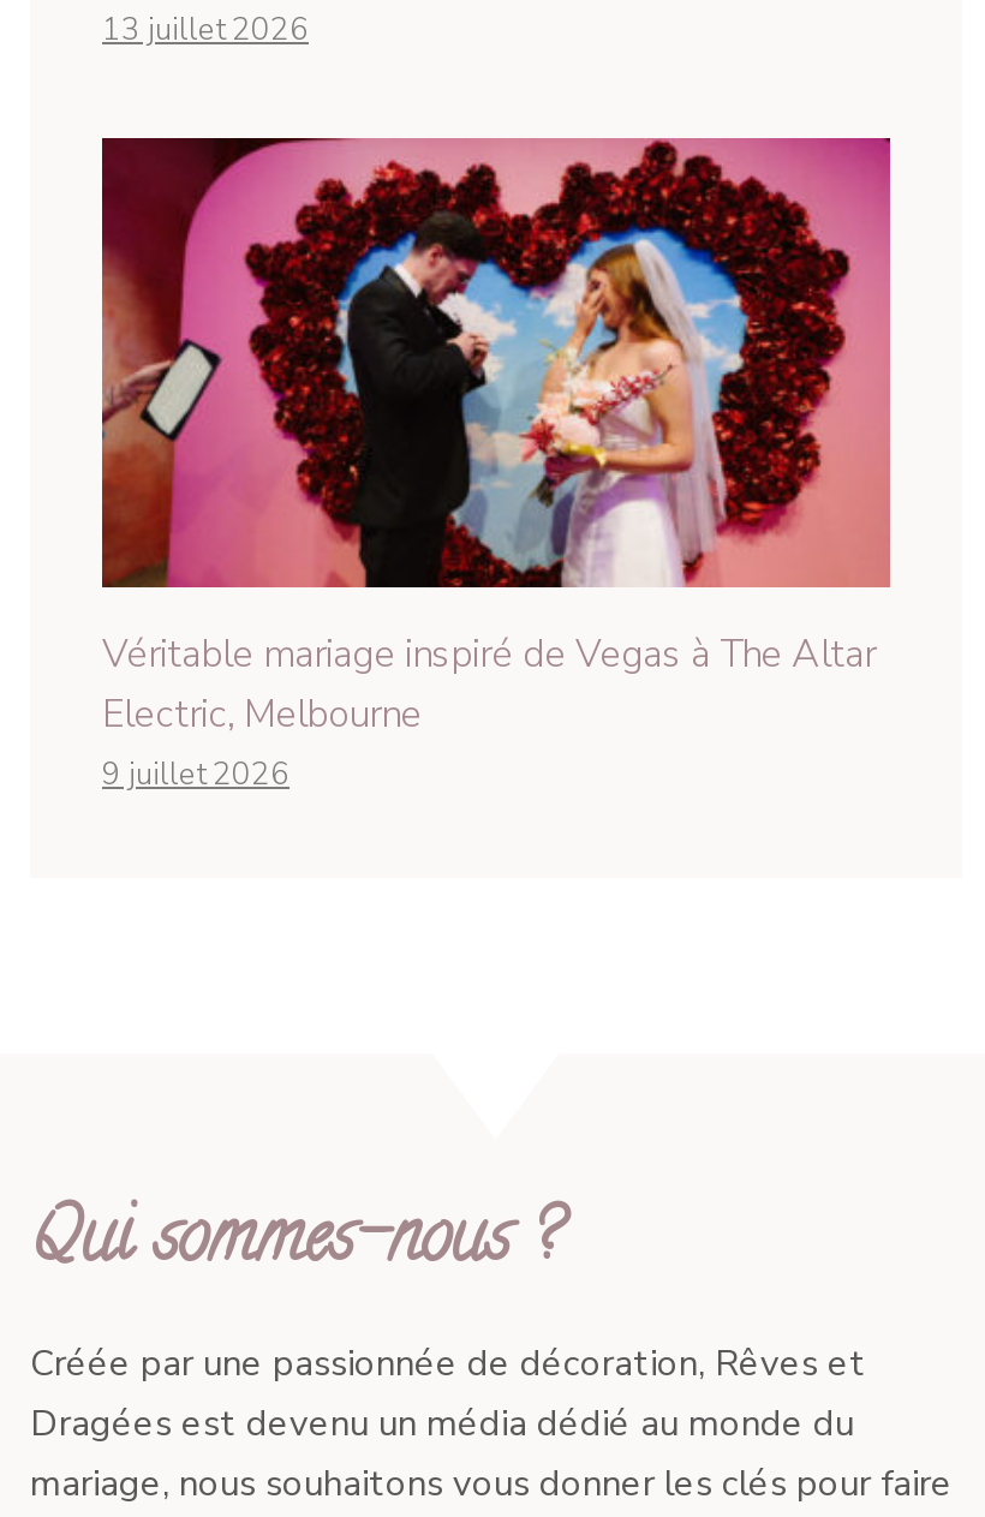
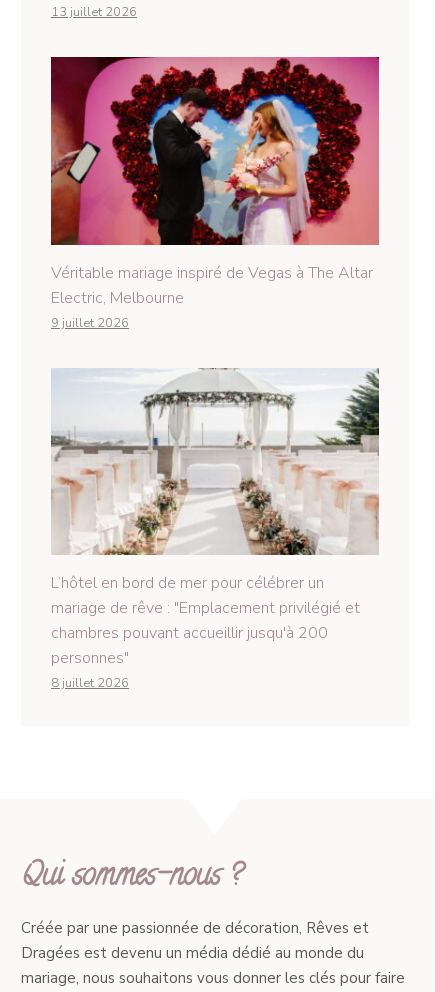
+ [image]
+ L’hôtel en bord de mer pour célébrer un
+ mariage de rêve : "Emplacement privilégié et
+ chambres pouvant accueillir jusqu'à 200
+ personnes"
+ 8 juillet 2026
